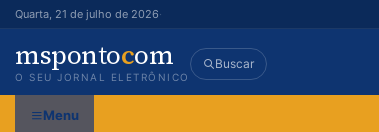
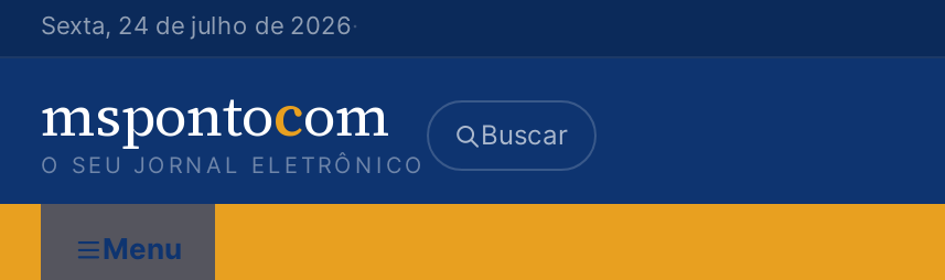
- Quarta, 21 de julho de 2026·
+ Sexta, 24 de julho de 2026·
